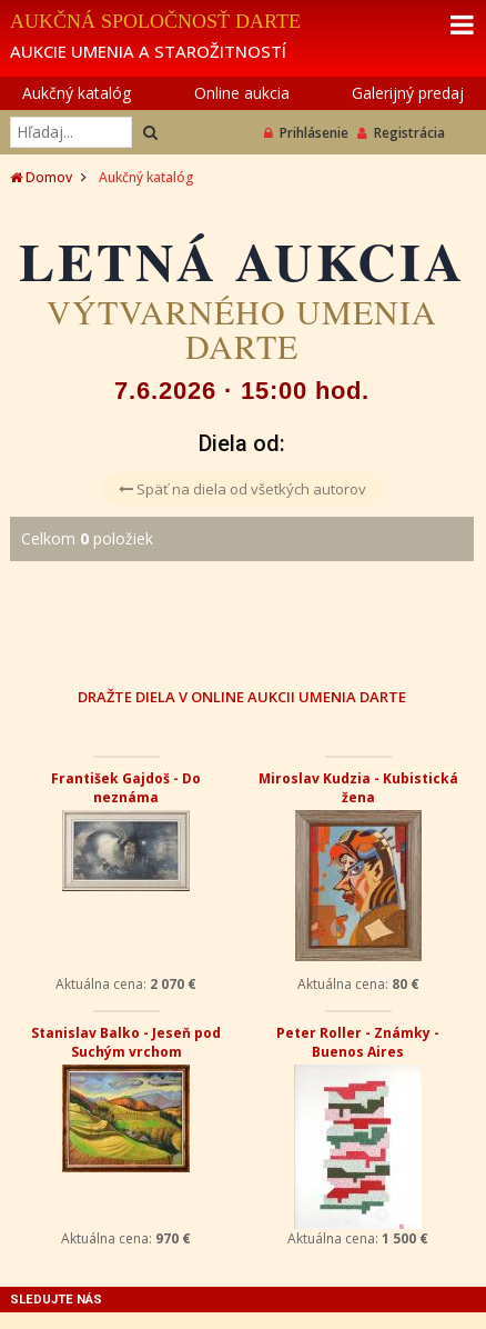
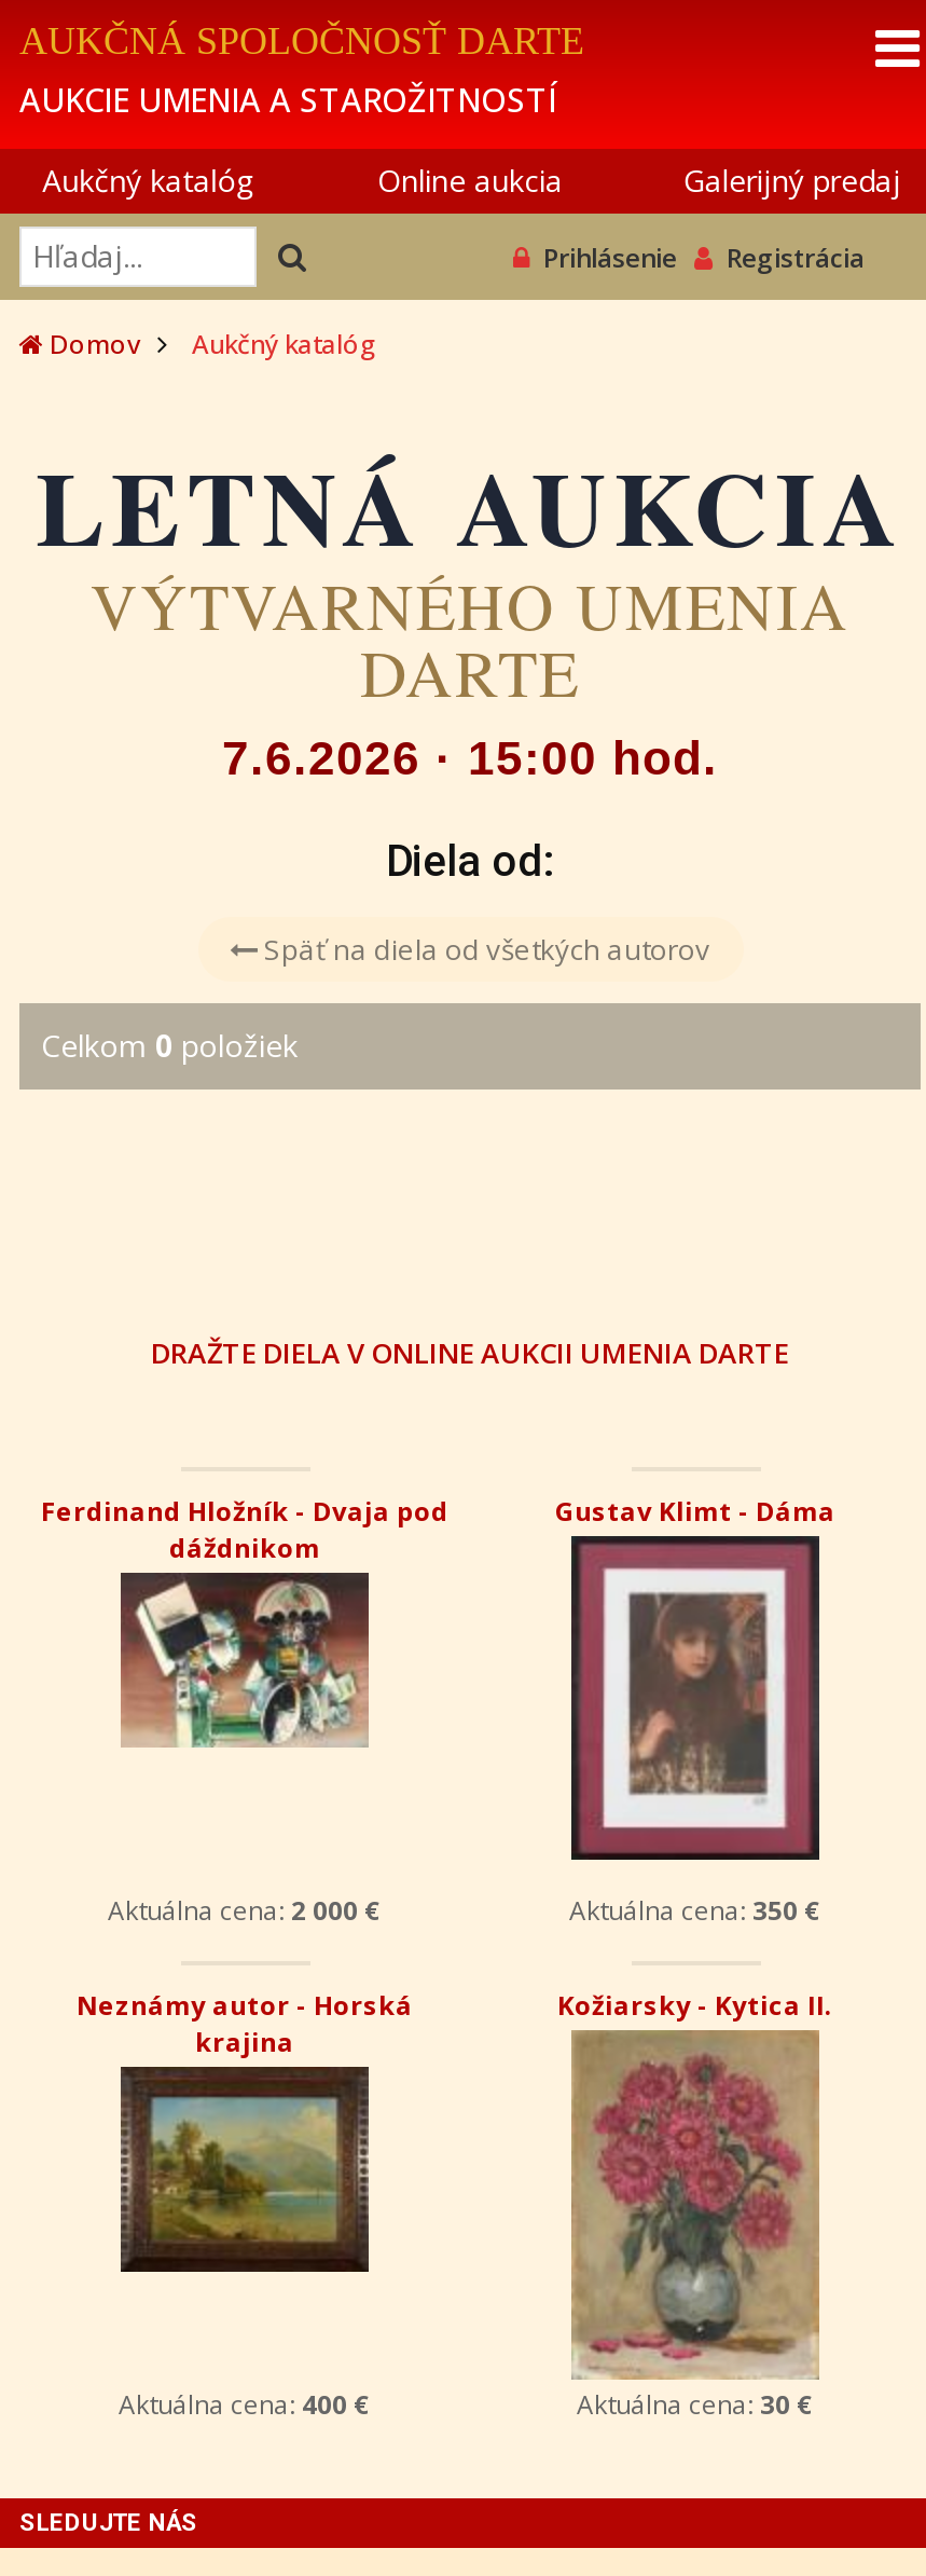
- František Gajdoš - Do
- neznáma
+ Ferdinand Hložník - Dvaja pod
+ dáždnikom

- Miroslav Kudzia - Kubistická
- žena
+ Gustav Klimt - Dáma

- [image]
- Aktuálna cena: 80 €
+ [image]
+ Aktuálna cena: 350 €

- [image]
+ [image]

- Aktuálna cena: 2 070 €
+ Aktuálna cena: 2 000 €

- Stanislav Balko - Jeseň pod
- Suchým vrchom
+ Neznámy autor - Horská
+ krajina

- Peter Roller - Známky -
- Buenos Aires
+ Kožiarsky - Kytica II.

- [image]
- Aktuálna cena: 1 500 €
+ [image]
+ Aktuálna cena: 30 €

- [image]
+ [image]

- Aktuálna cena: 970 €
+ Aktuálna cena: 400 €
